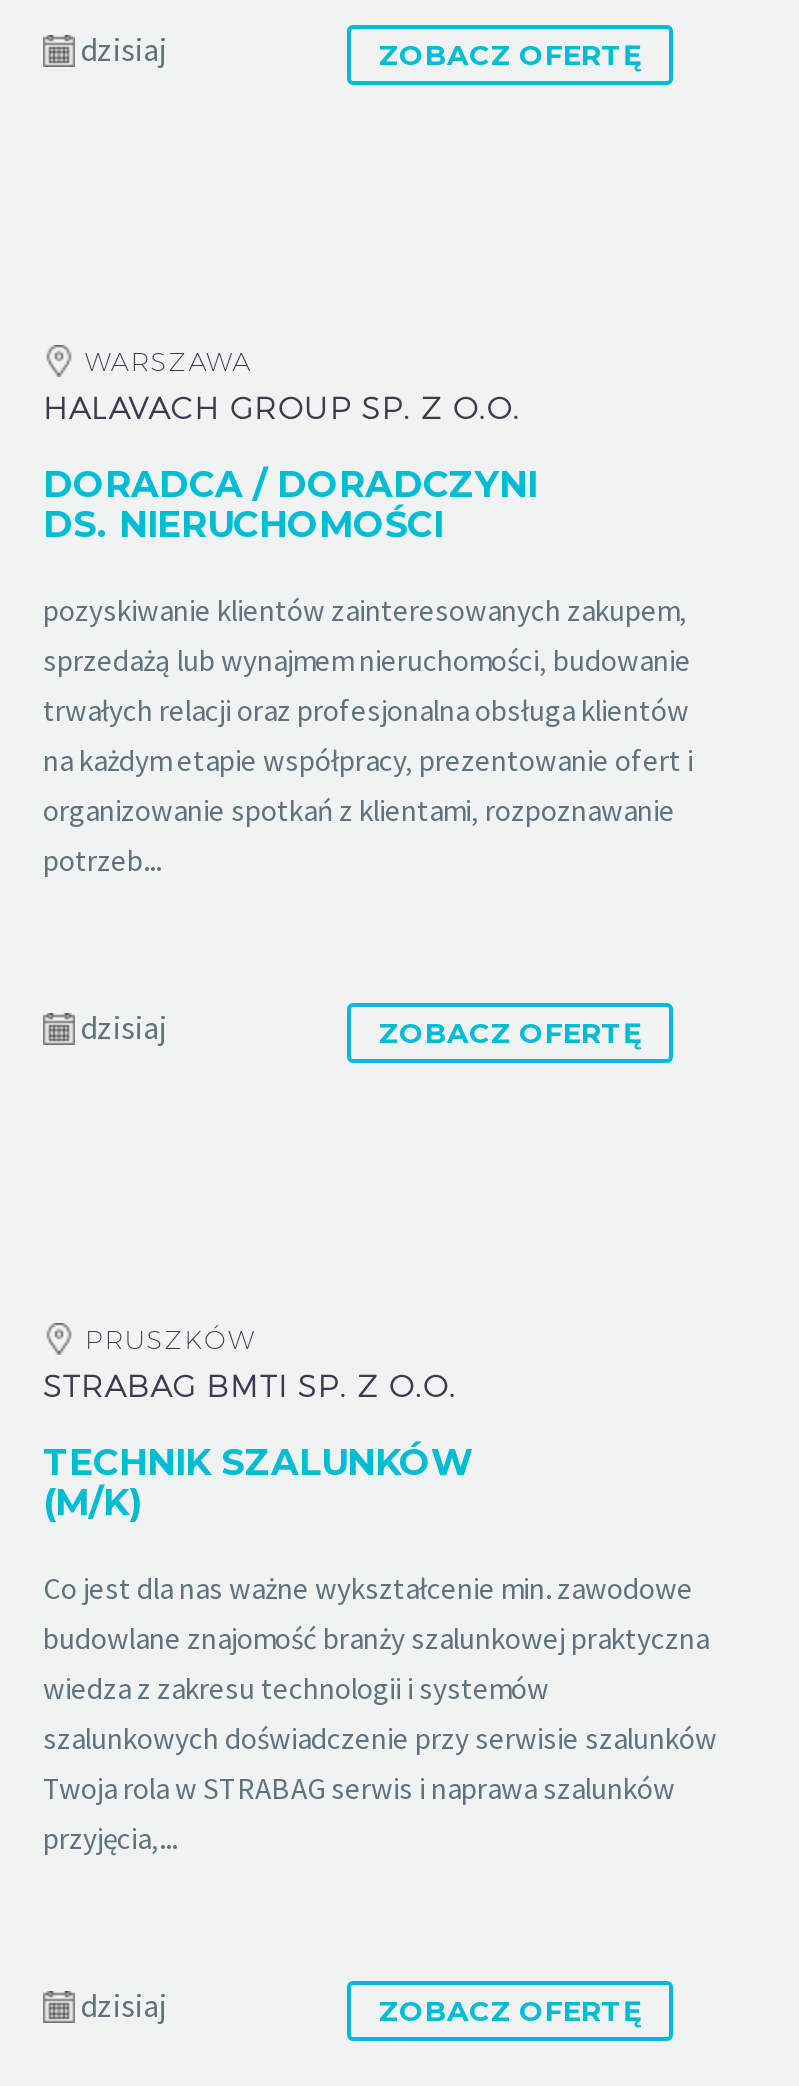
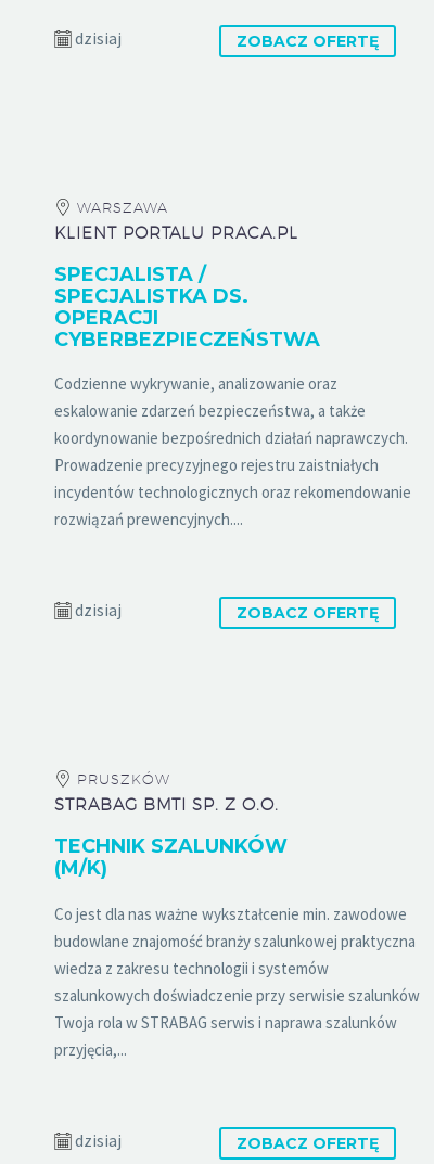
- HALAVACH GROUP SP. Z O.O.
+ KLIENT PORTALU PRACA.PL

- DORADCA / DORADCZYNI
- DS. NIERUCHOMOŚCI
+ SPECJALISTA /
+ SPECJALISTKA DS.
+ OPERACJI
+ CYBERBEZPIECZEŃSTWA

- pozyskiwanie klientów zainteresowanych zakupem,
- sprzedażą lub wynajmem nieruchomości, budowanie
- trwałych relacji oraz profesjonalna obsługa klientów
- na każdym etapie współpracy, prezentowanie ofert i
- organizowanie spotkań z klientami, rozpoznawanie
- potrzeb...
+ Codzienne wykrywanie, analizowanie oraz
+ eskalowanie zdarzeń bezpieczeństwa, a także
+ koordynowanie bezpośrednich działań naprawczych.
+ Prowadzenie precyzyjnego rejestru zaistniałych
+ incydentów technologicznych oraz rekomendowanie
+ rozwiązań prewencyjnych....
